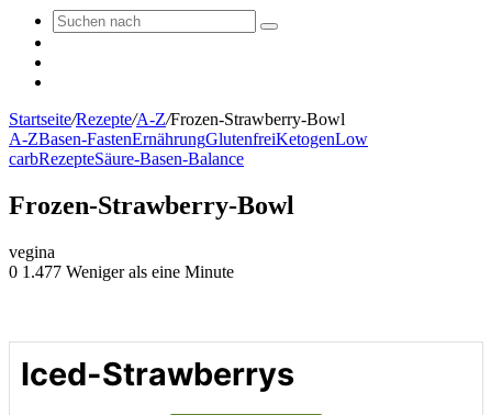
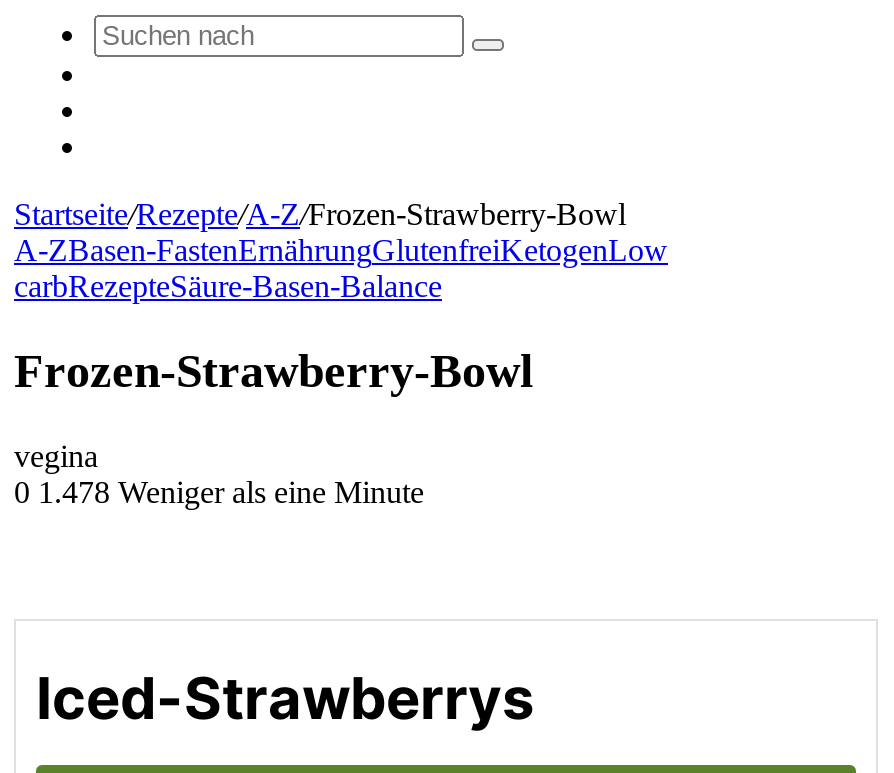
- 0 1.477 Weniger als eine Minute
+ 0 1.478 Weniger als eine Minute
